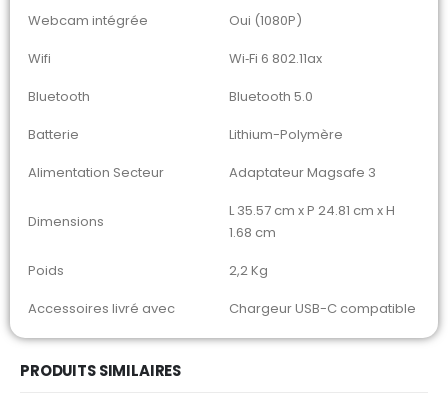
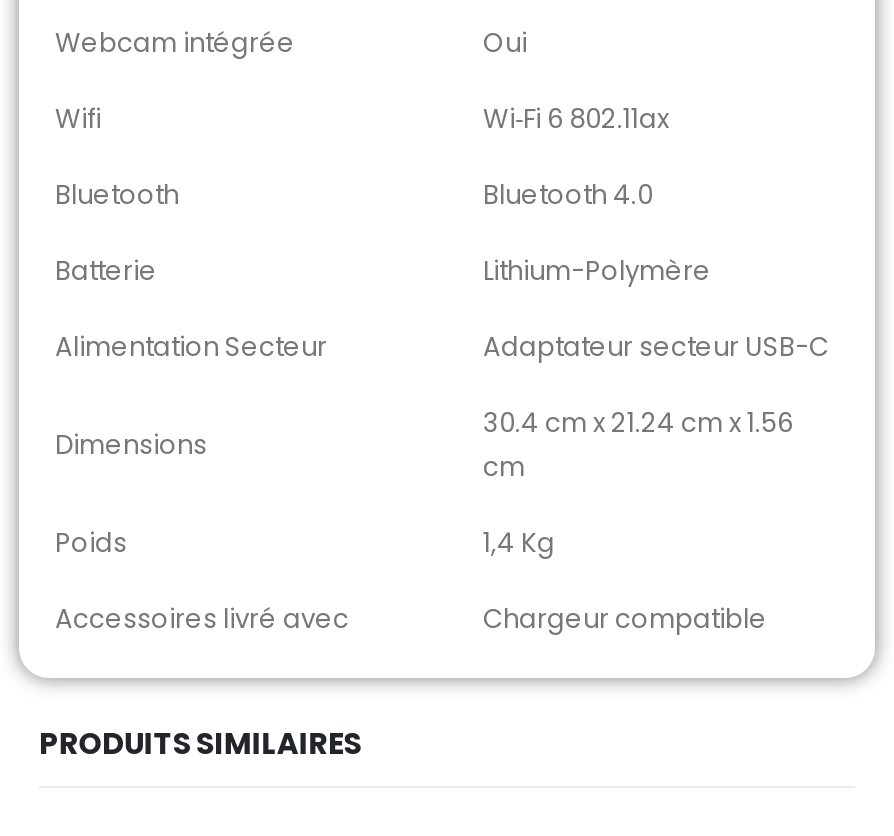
- Oui (1080P)
+ Oui

- Bluetooth 5.0
+ Bluetooth 4.0

- Adaptateur Magsafe 3
+ Adaptateur secteur USB-C

- L 35.57 cm x P 24.81 cm x H
- 1.68 cm
+ 30.4 cm x 21.24 cm x 1.56
+ cm

- 2,2 Kg
+ 1,4 Kg

- Chargeur USB-C compatible
+ Chargeur compatible
